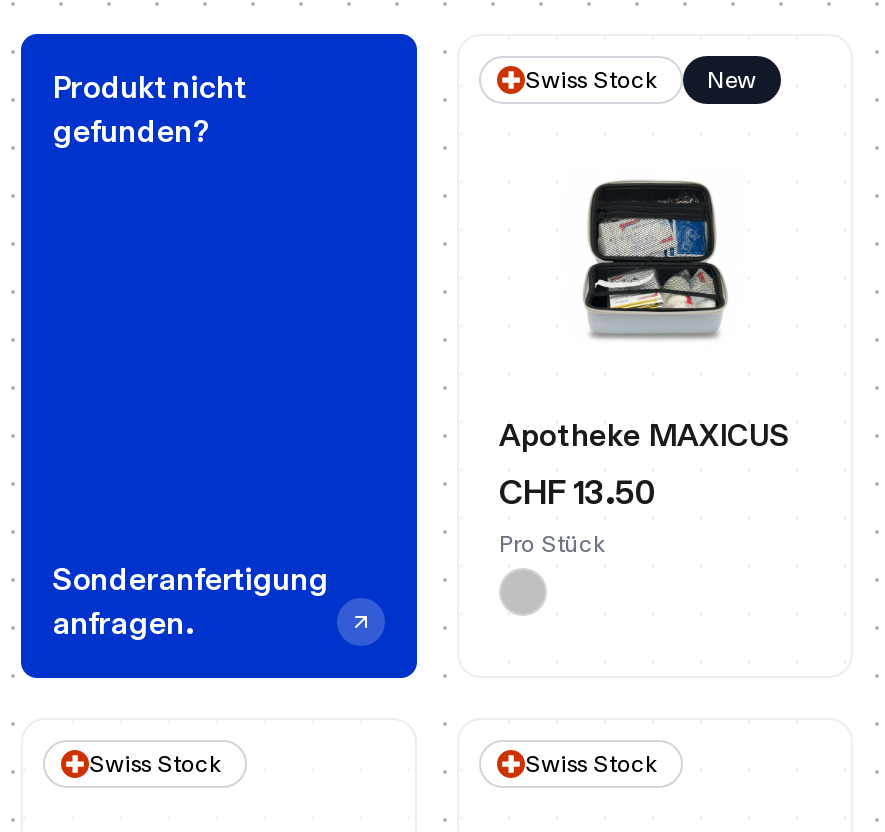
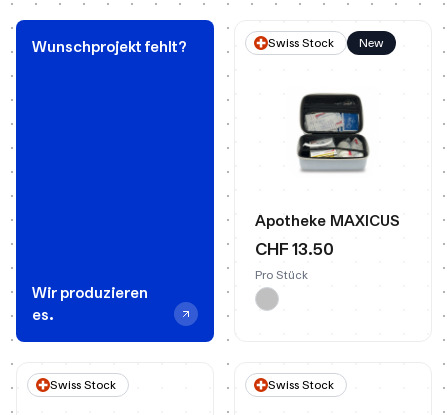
- Produkt nicht
- gefunden?
+ Wunschprojekt fehlt?

- Sonderanfertigung
- anfragen.
+ Wir produzieren
+ es.
